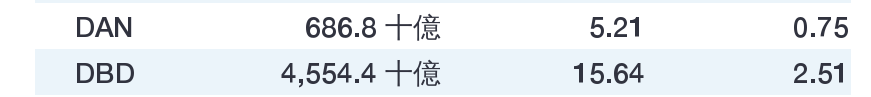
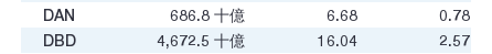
- 5.21
+ 6.68

- 0.75
+ 0.78

- 4,554.4十億
+ 4,672.5十億

- 15.64
+ 16.04

- 2.51
+ 2.57
